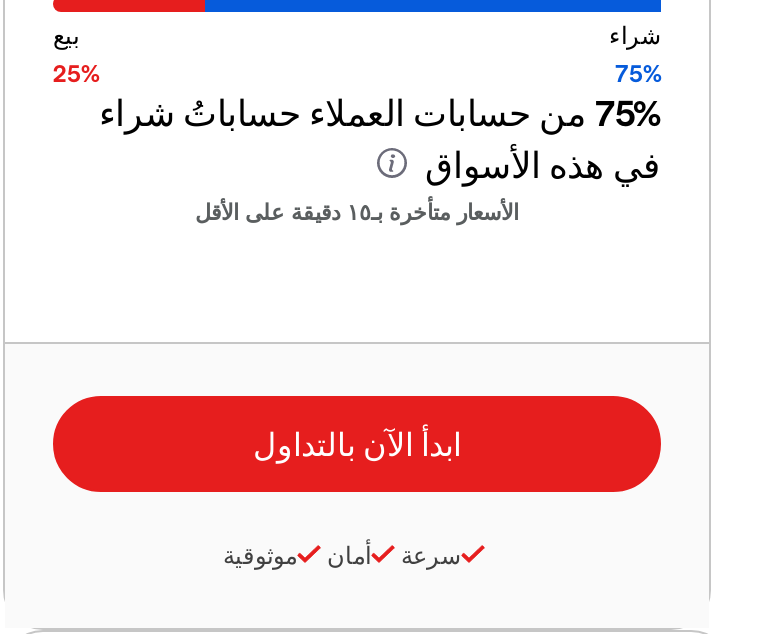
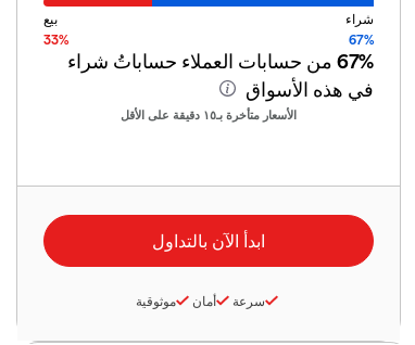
- 25%
+ 33%

- 75%
+ 67%

- 75% من حسابات العملاء حساباتُ شراء
+ 67% من حسابات العملاء حساباتُ شراء
